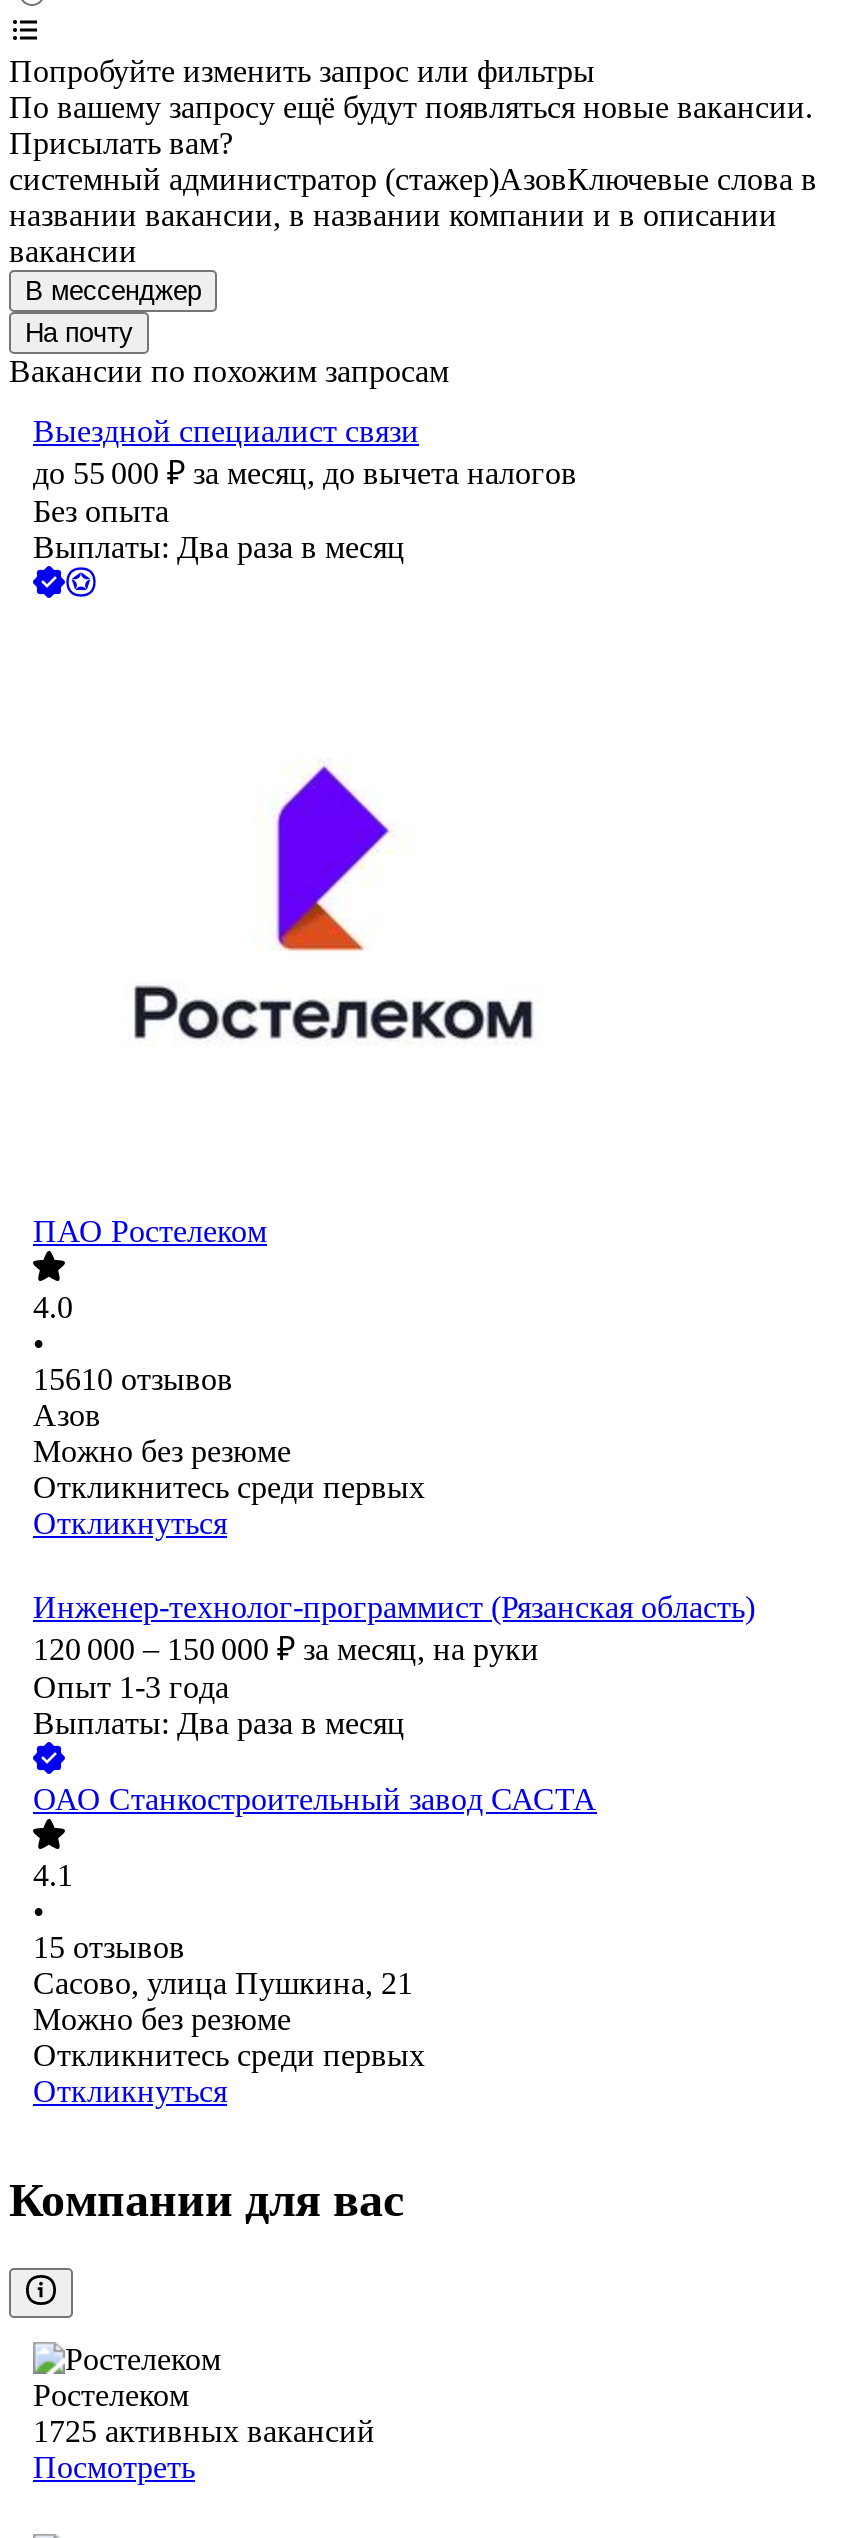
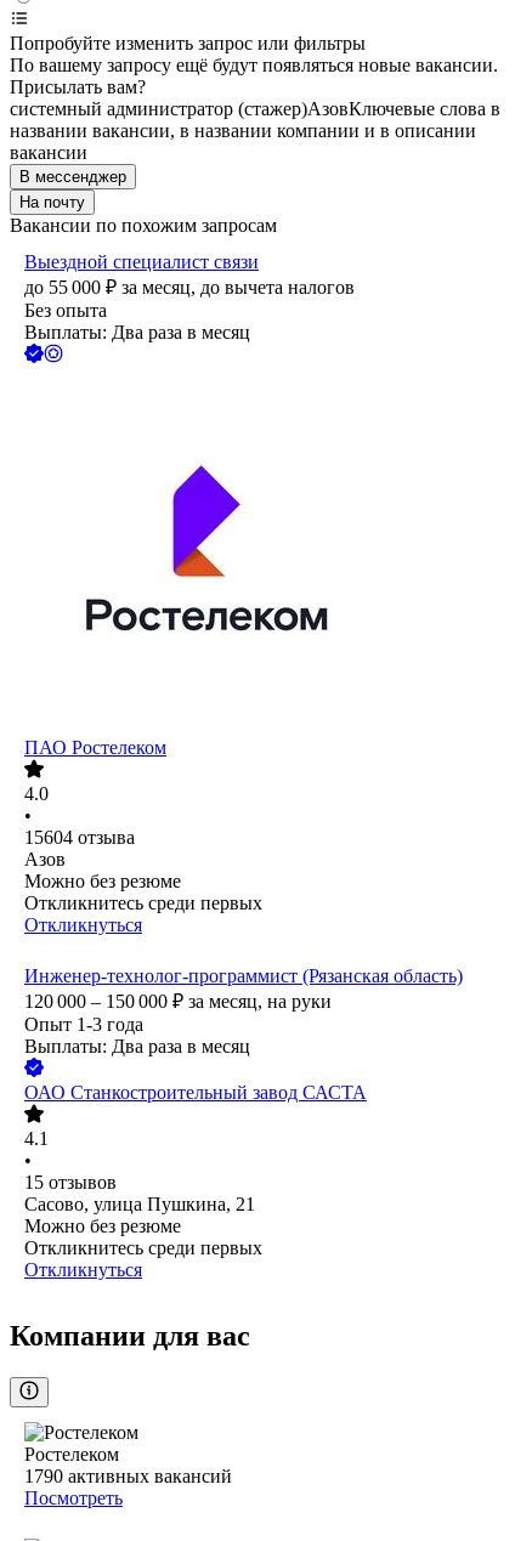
- 15610 отзывов
+ 15604 отзыва

- 1725 активных вакансий
+ 1790 активных вакансий
